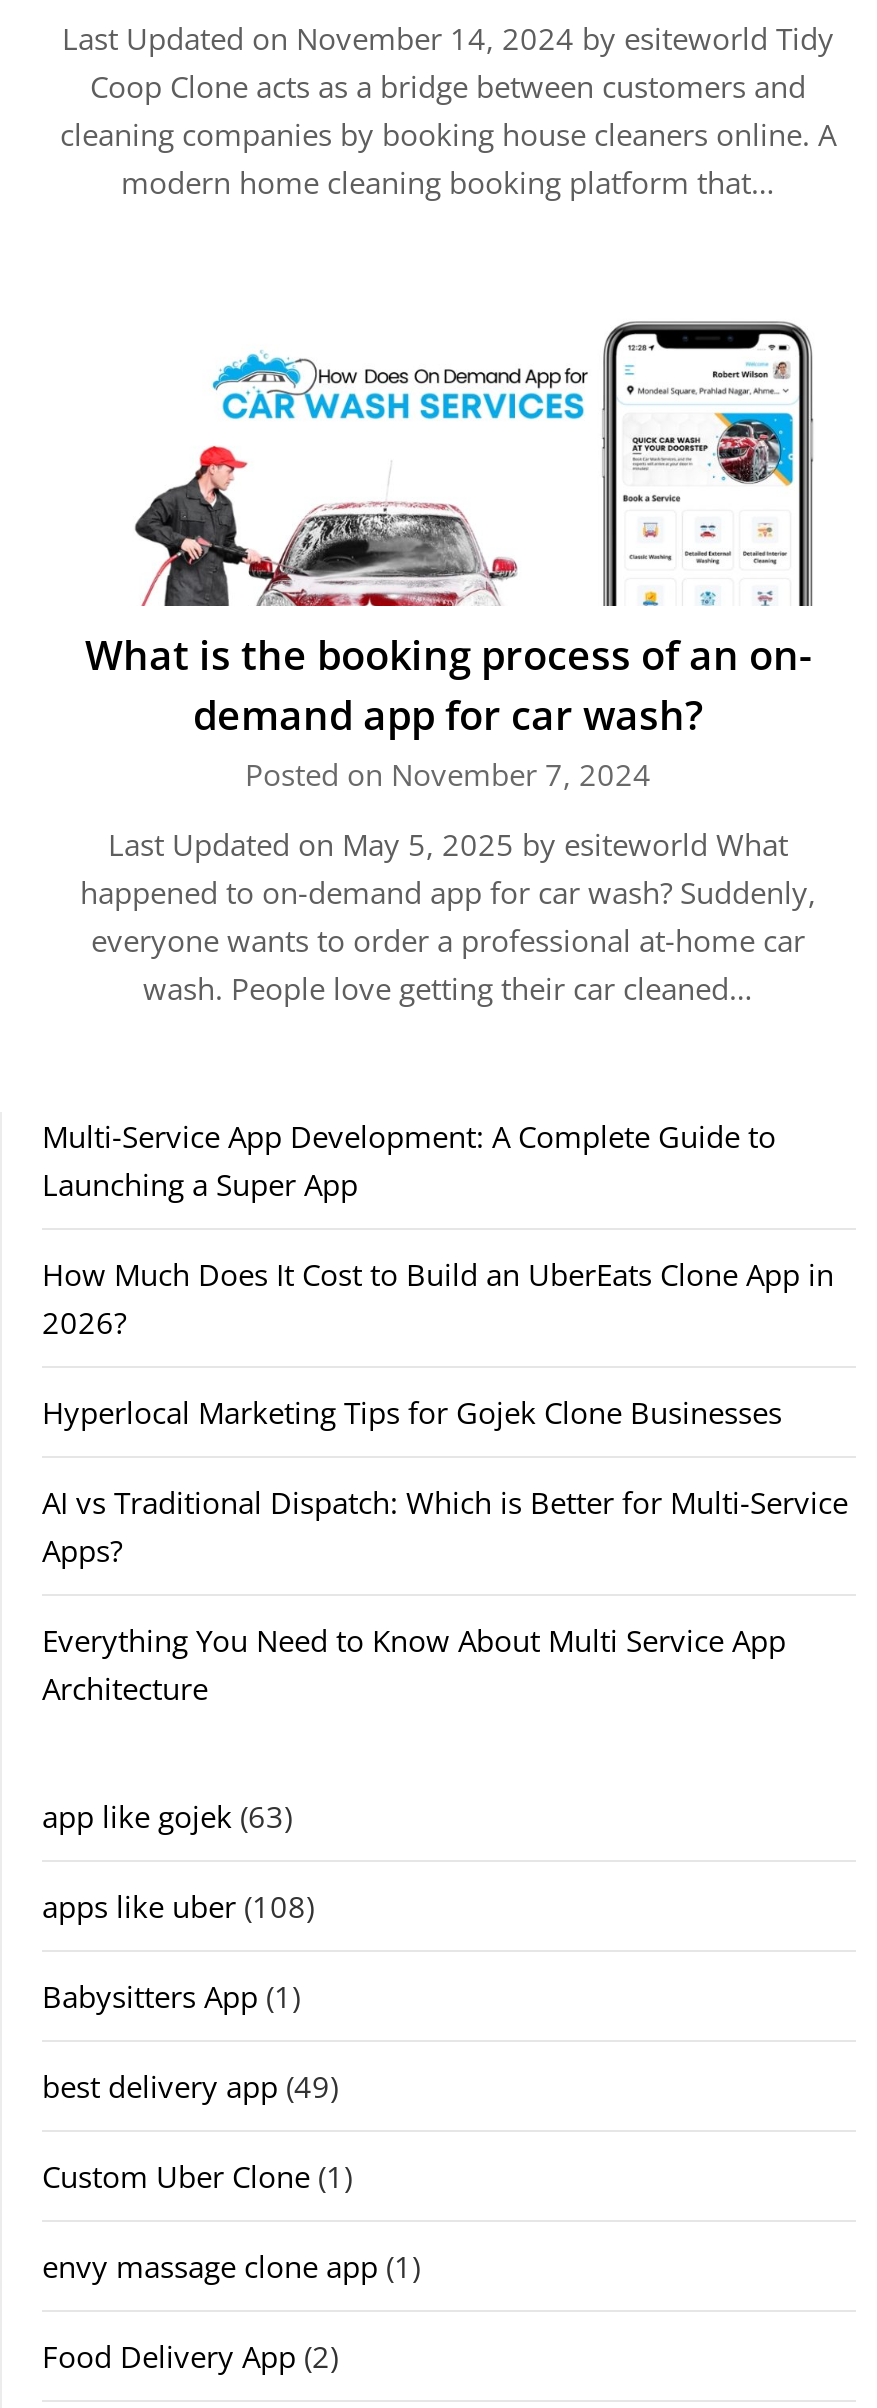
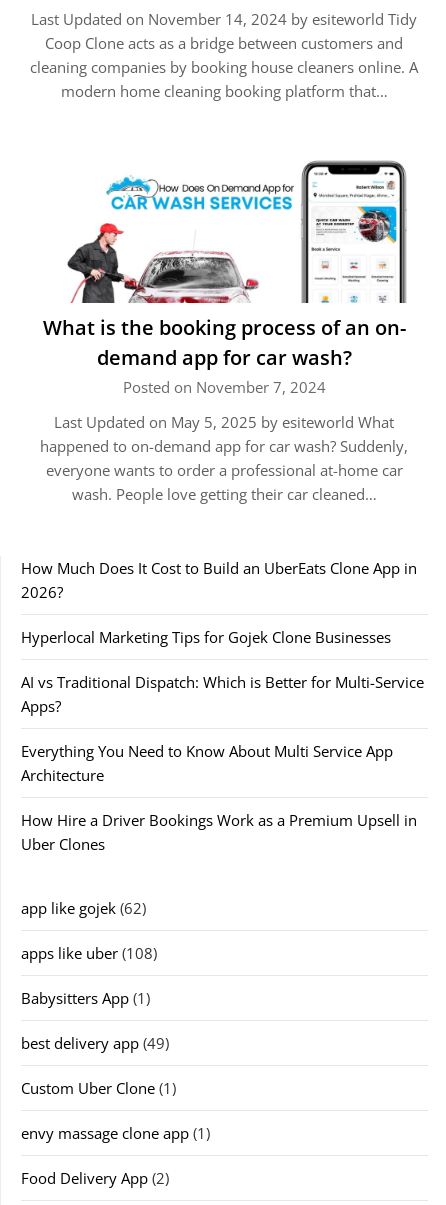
- Multi-Service App Development: A Complete Guide to
- Launching a Super App

moved up: How Much Does It Cost to Build an UberEats Clone App in | 2026? | Hyperlocal Marketing Tips for Gojek Clone Businesses | AI vs Traditional Dispatch: Which is Better for Multi-Service | Apps? | Everything You Need to Know About Multi Service App | Architecture

- app like gojek (63)
+ How Hire a Driver Bookings Work as a Premium Upsell in
+ Uber Clones
+ app like gojek (62)
